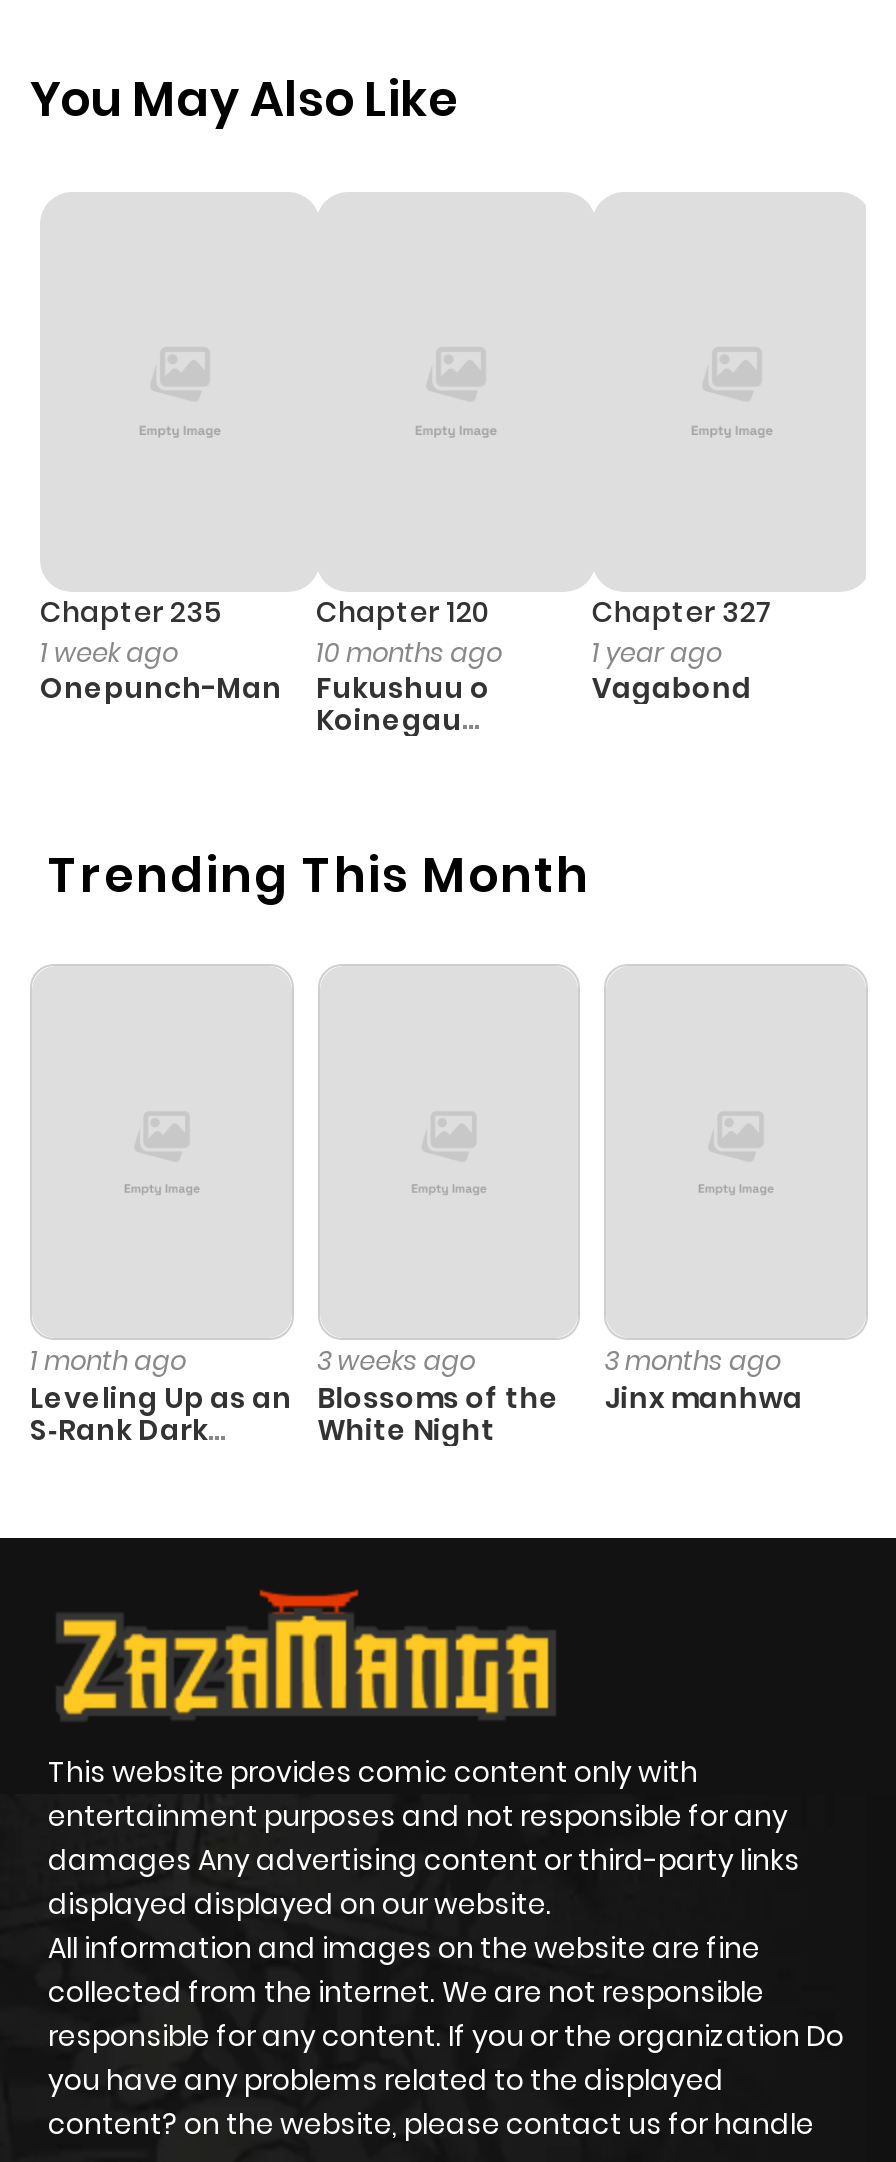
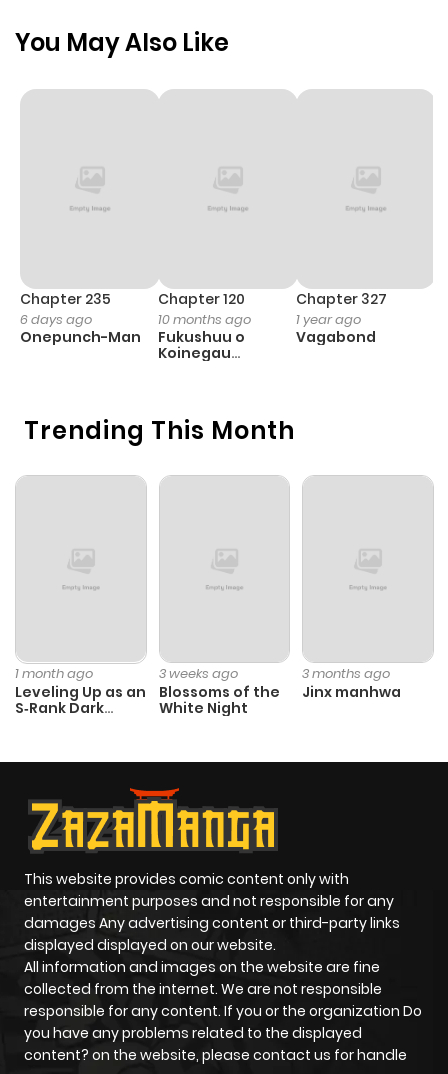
- 1 week ago
+ 6 days ago
